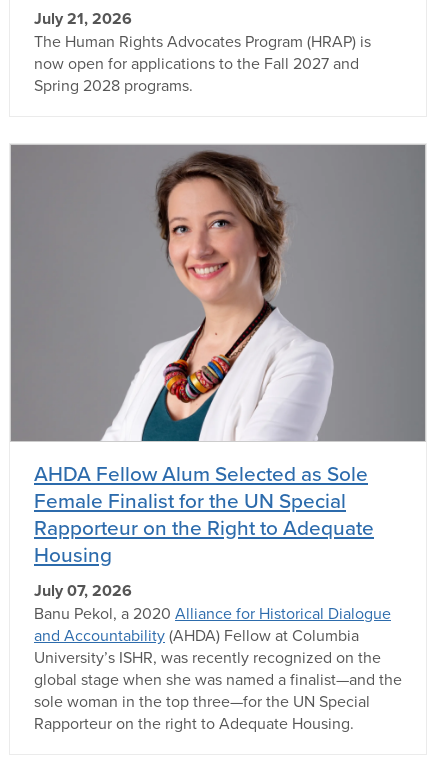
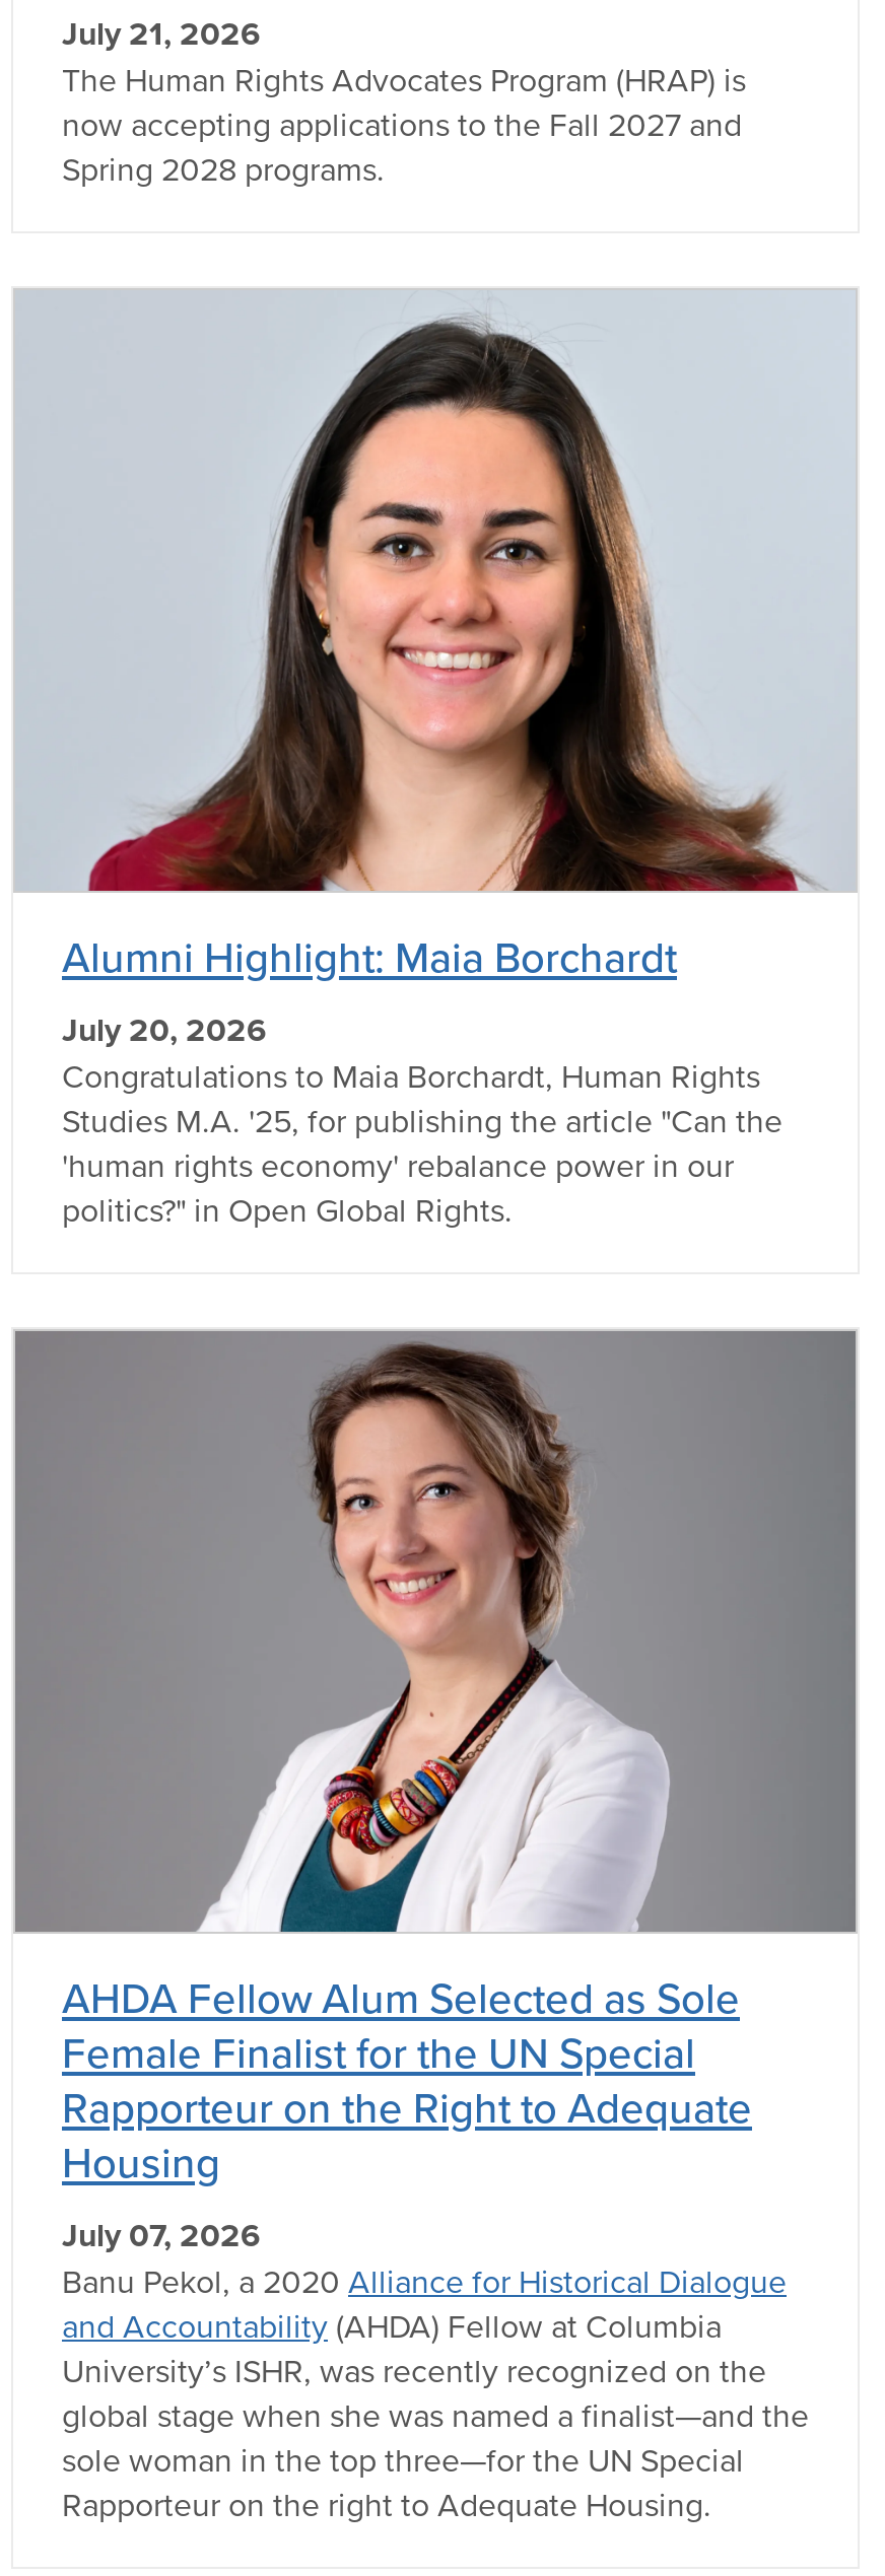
- now open for applications to the Fall 2027 and
+ now accepting applications to the Fall 2027 and

+ [image]
+ Alumni Highlight: Maia Borchardt
+ July 20, 2026
+ Congratulations to Maia Borchardt, Human Rights
+ Studies M.A. '25, for publishing the article "Can the
+ 'human rights economy' rebalance power in our
+ politics?" in Open Global Rights.
